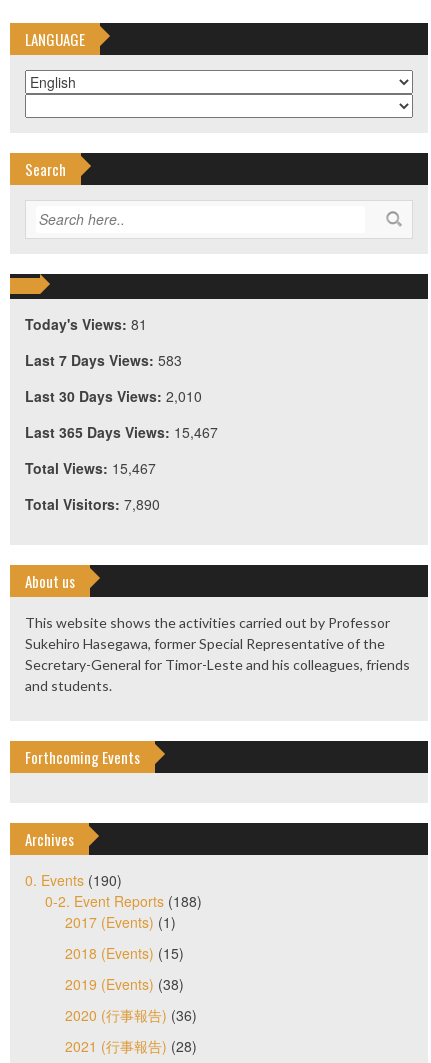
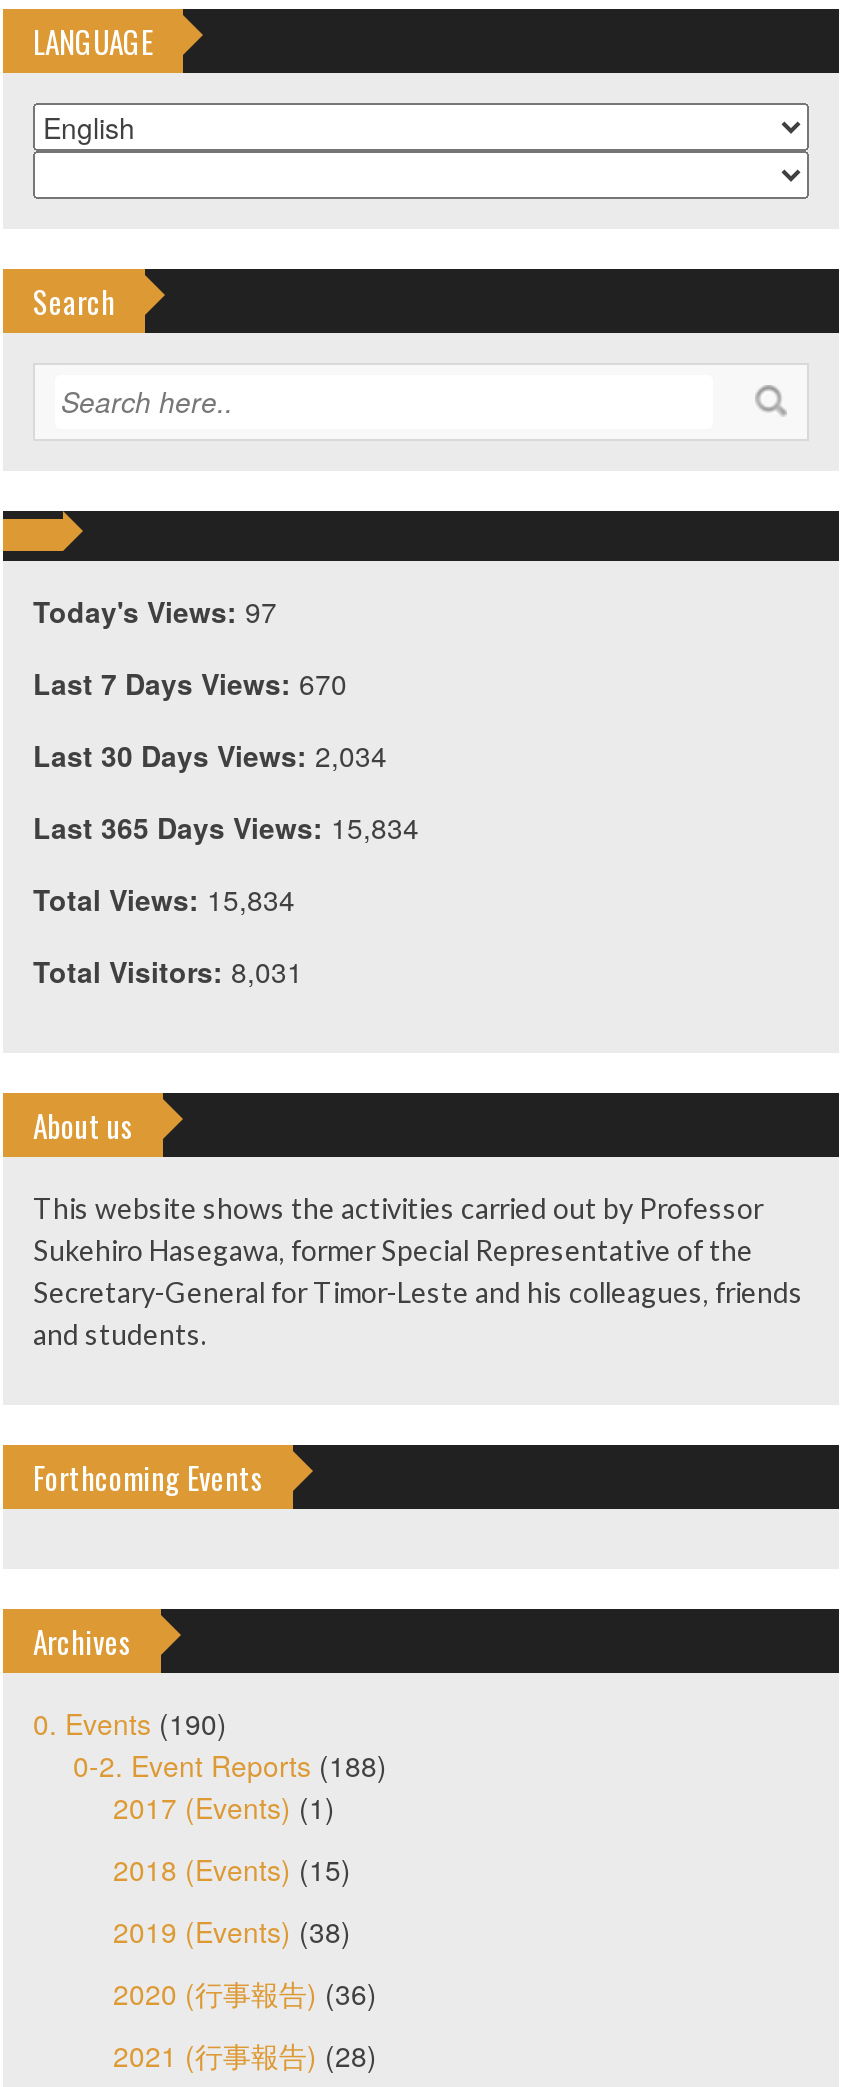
- Today's Views: 81
+ Today's Views: 97

- Last 7 Days Views: 583
+ Last 7 Days Views: 670

- Last 30 Days Views: 2,010
+ Last 30 Days Views: 2,034

- Last 365 Days Views: 15,467
+ Last 365 Days Views: 15,834

- Total Views: 15,467
+ Total Views: 15,834

- Total Visitors: 7,890
+ Total Visitors: 8,031
